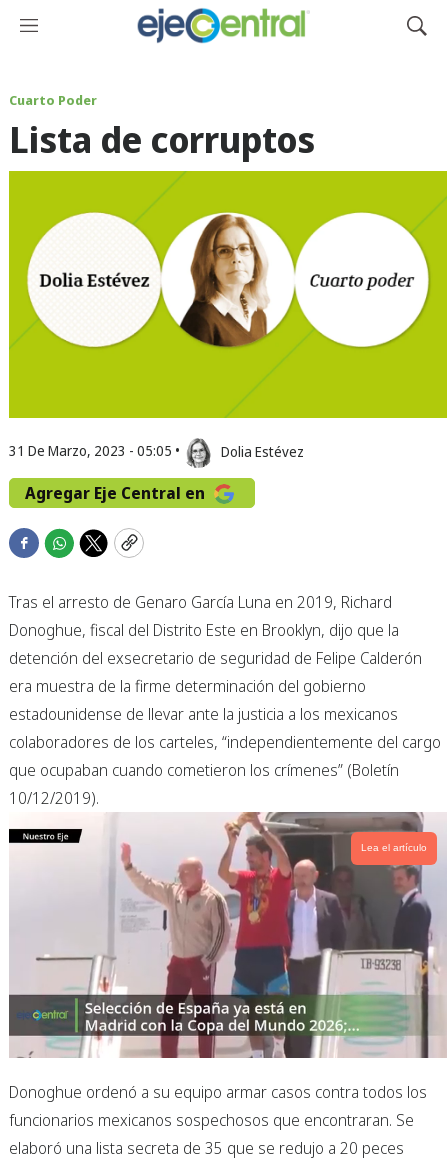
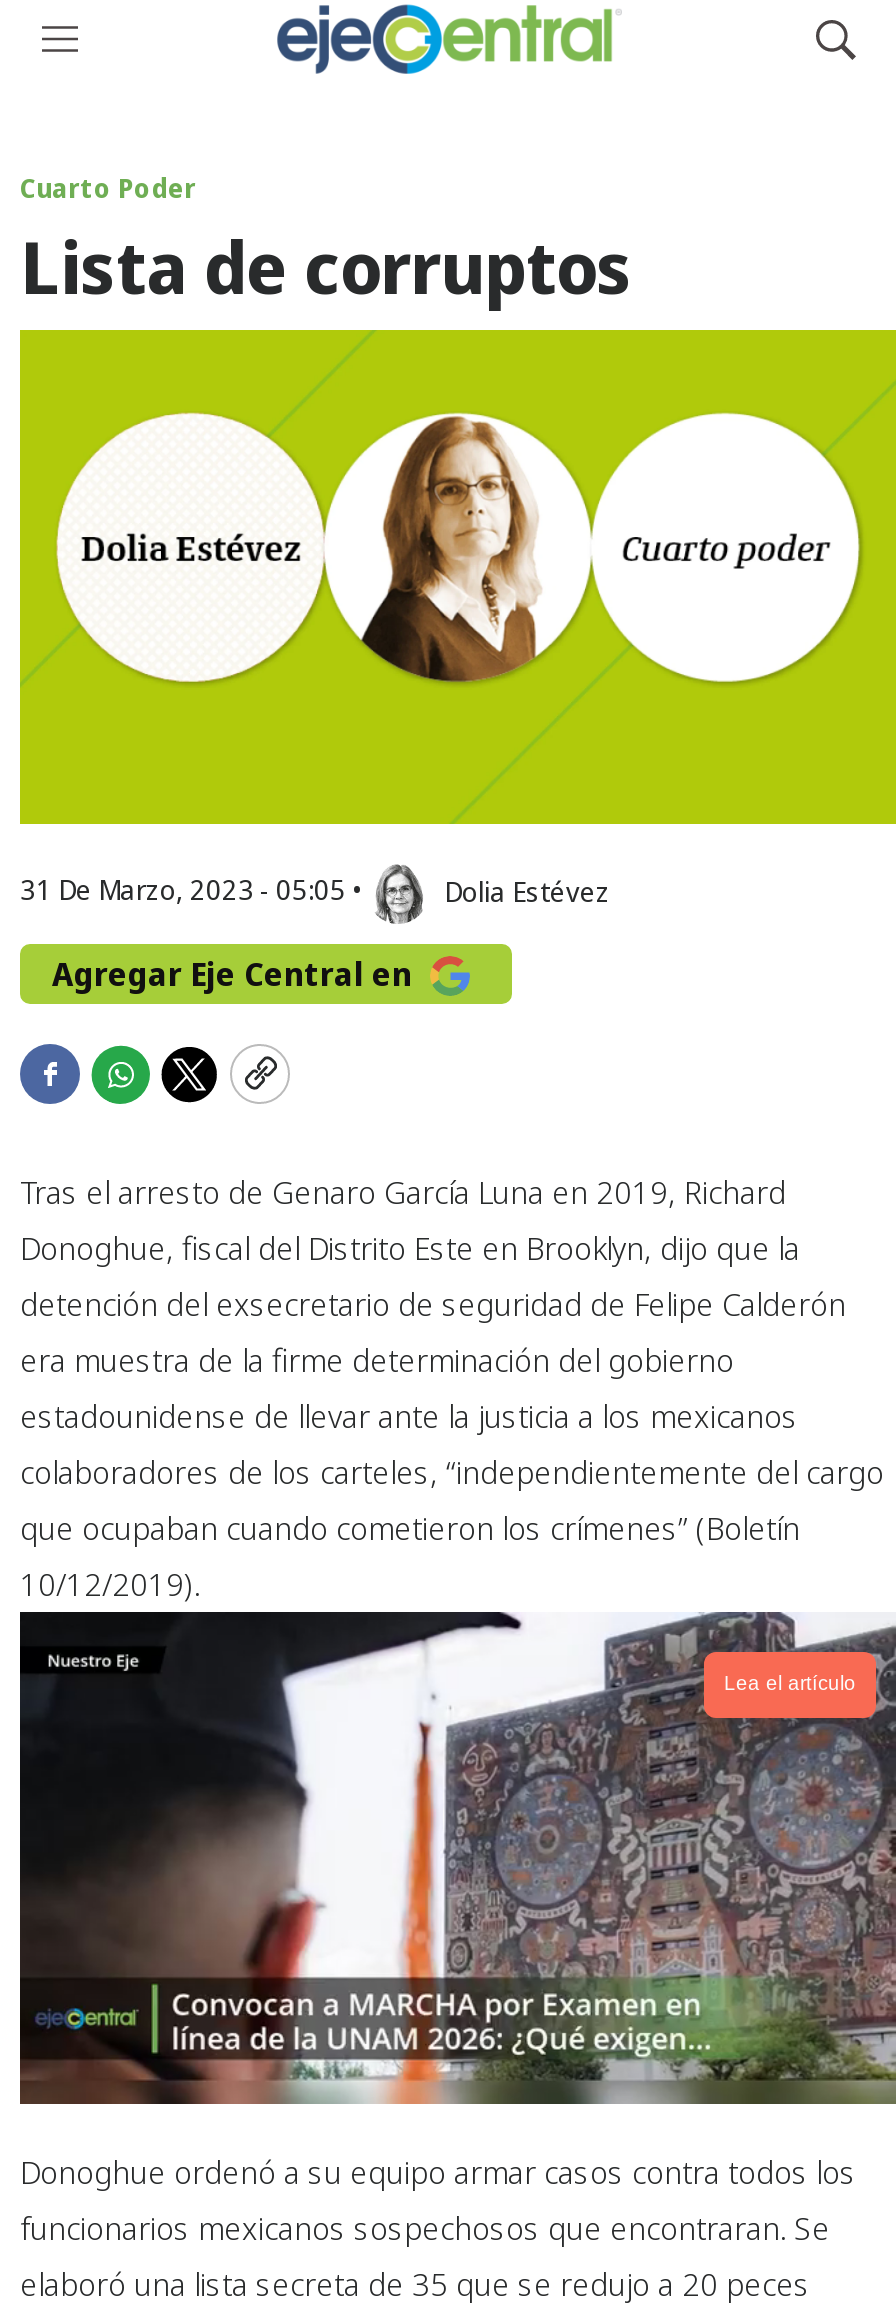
- [image]
+ [image]
